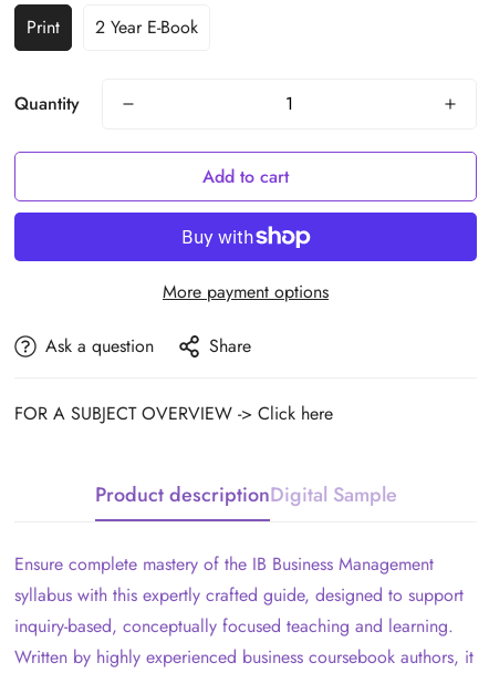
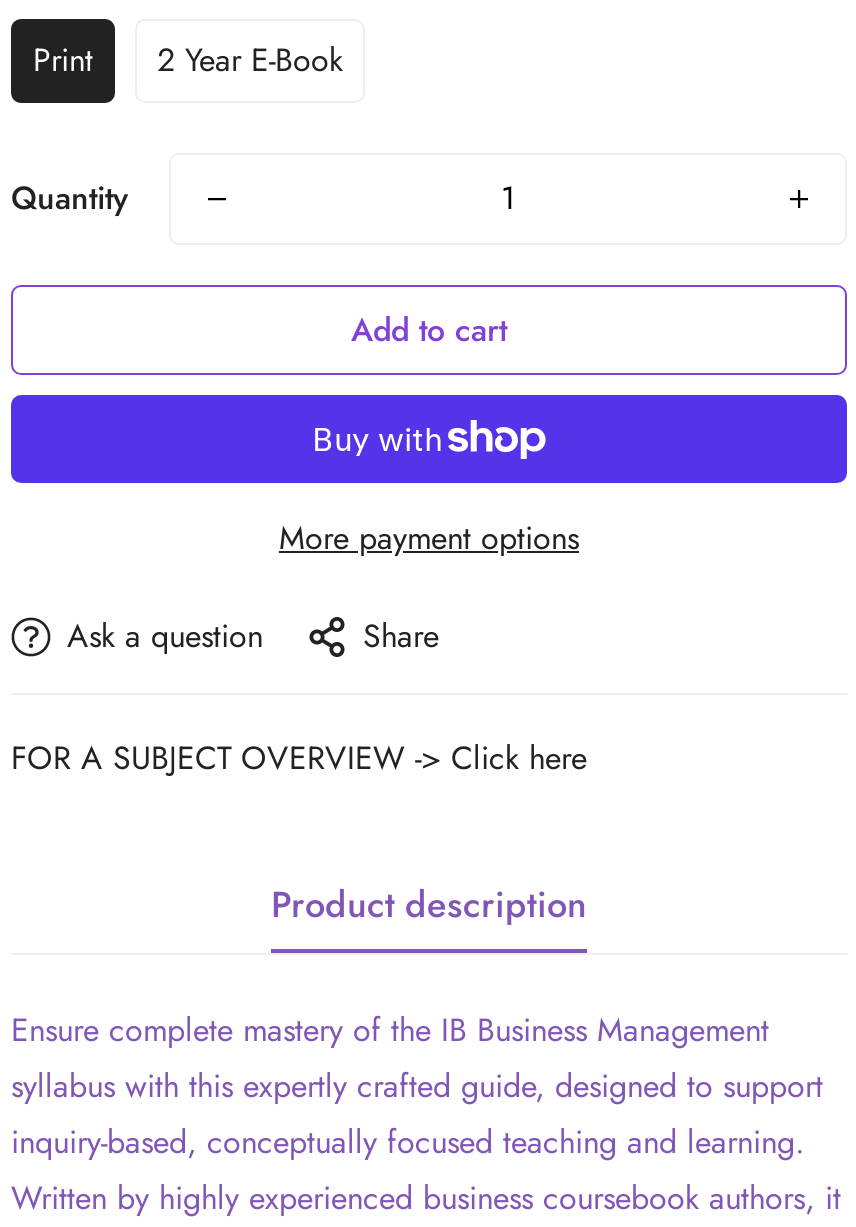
- Product descriptionDigital Sample
+ Product description
